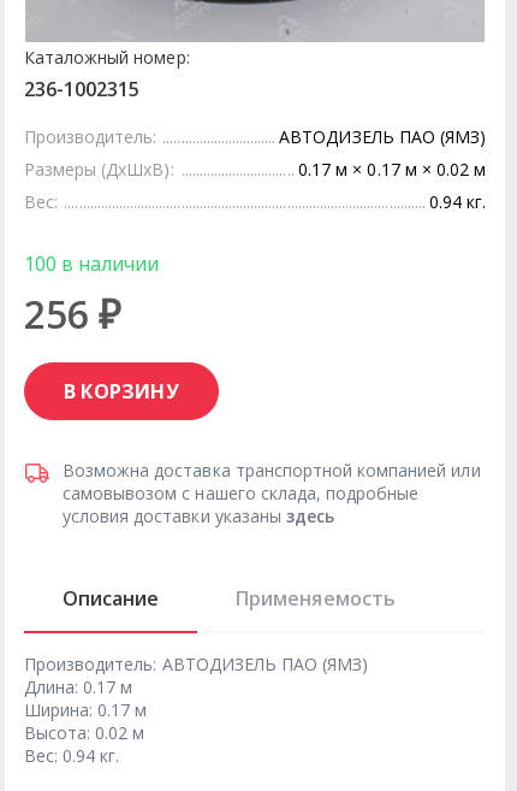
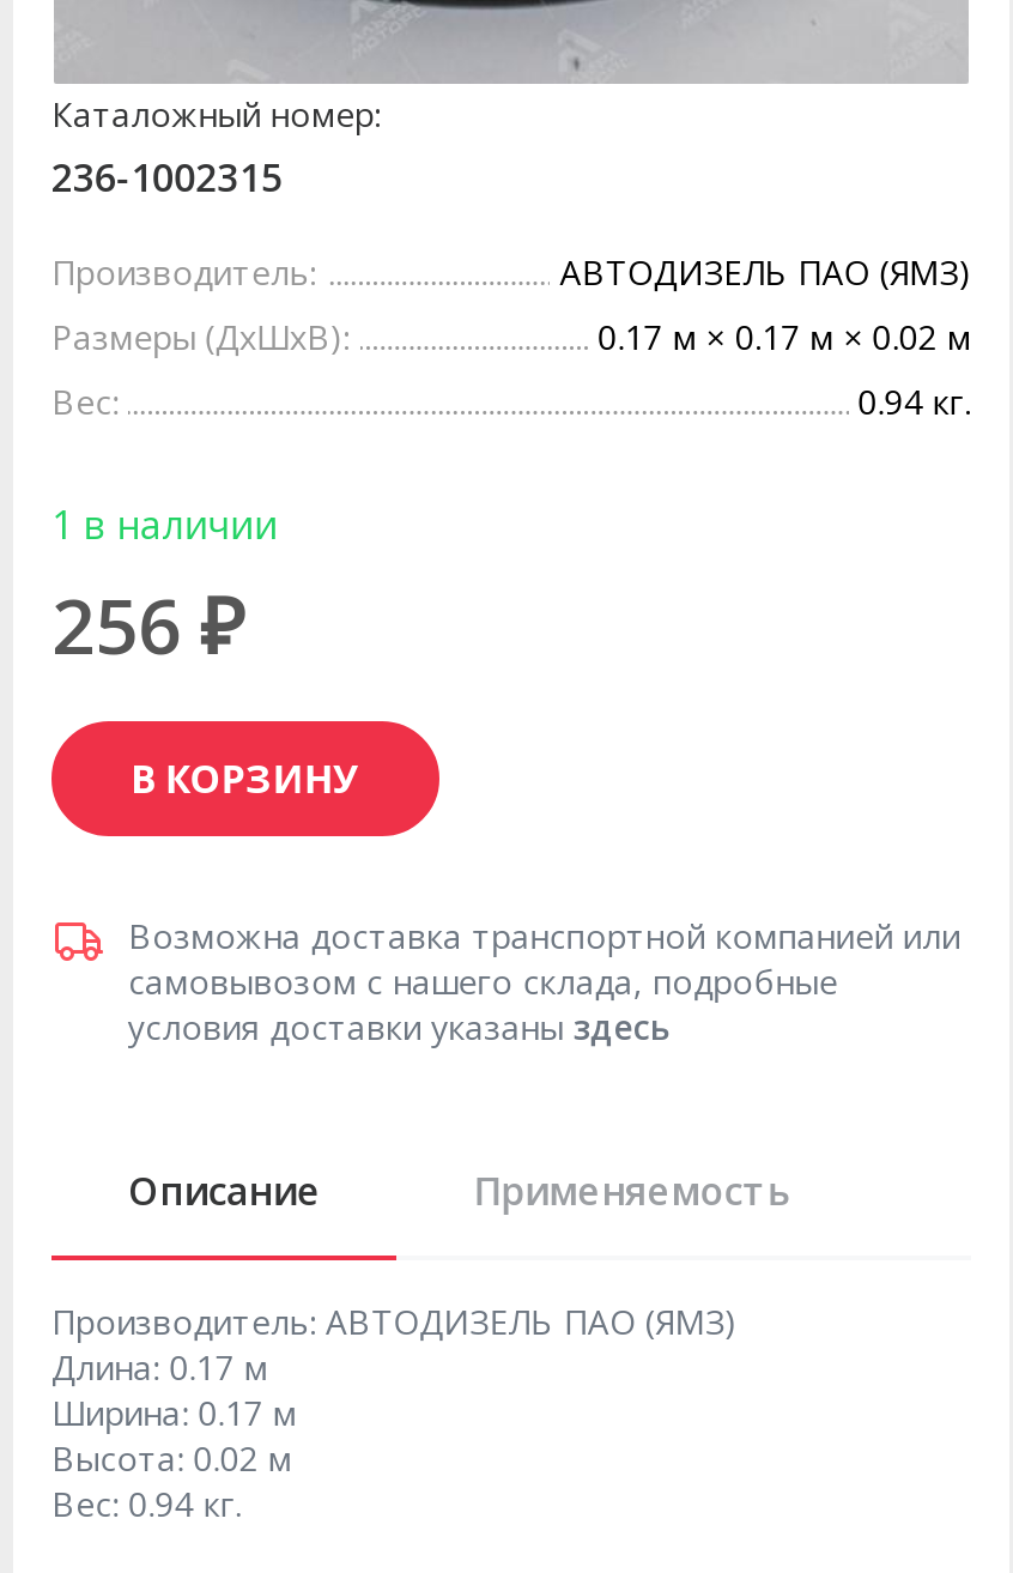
- 100 в наличии
+ 1 в наличии
